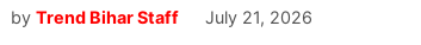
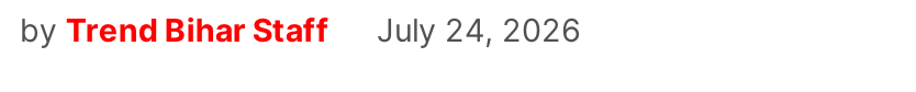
- by Trend Bihar Staff July 21, 2026
+ by Trend Bihar Staff July 24, 2026
